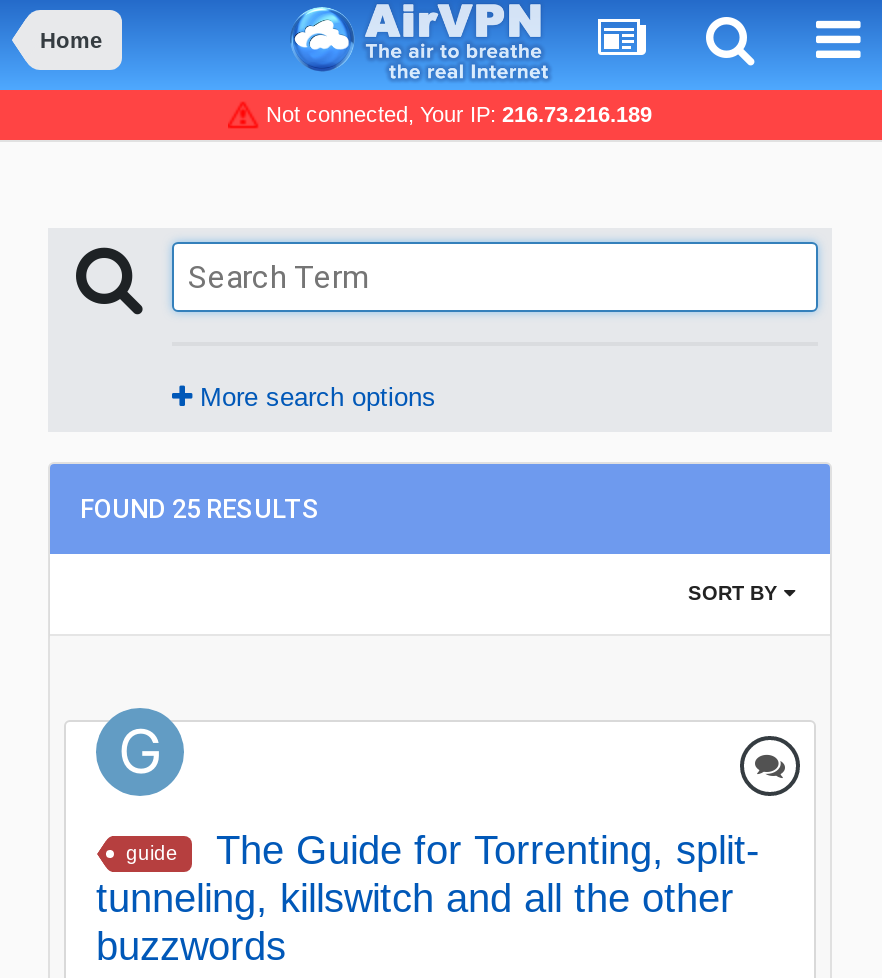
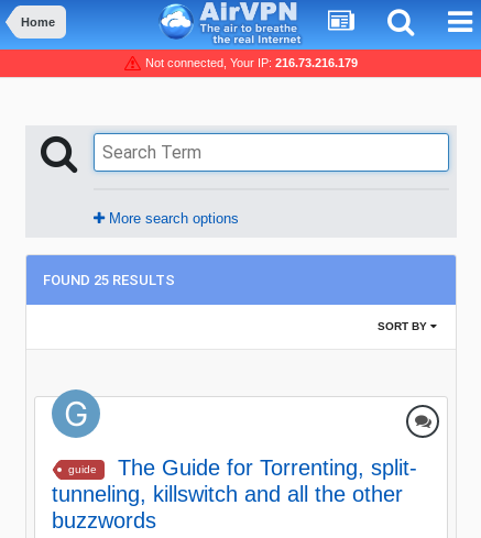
- Not connected, Your IP: 216.73.216.189
+ Not connected, Your IP: 216.73.216.179
